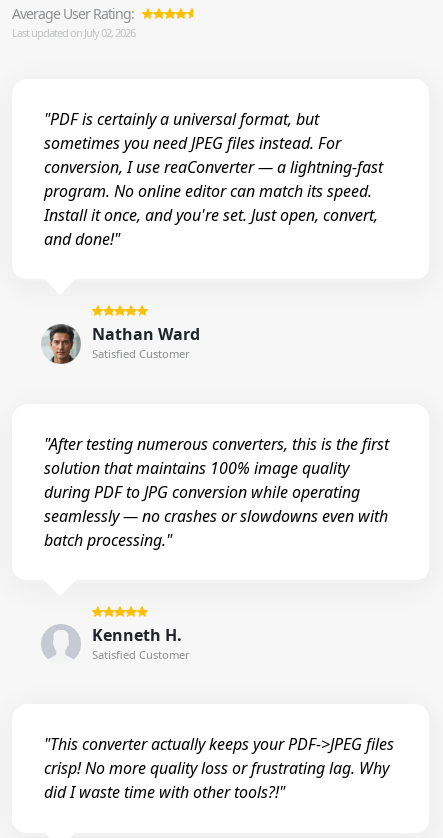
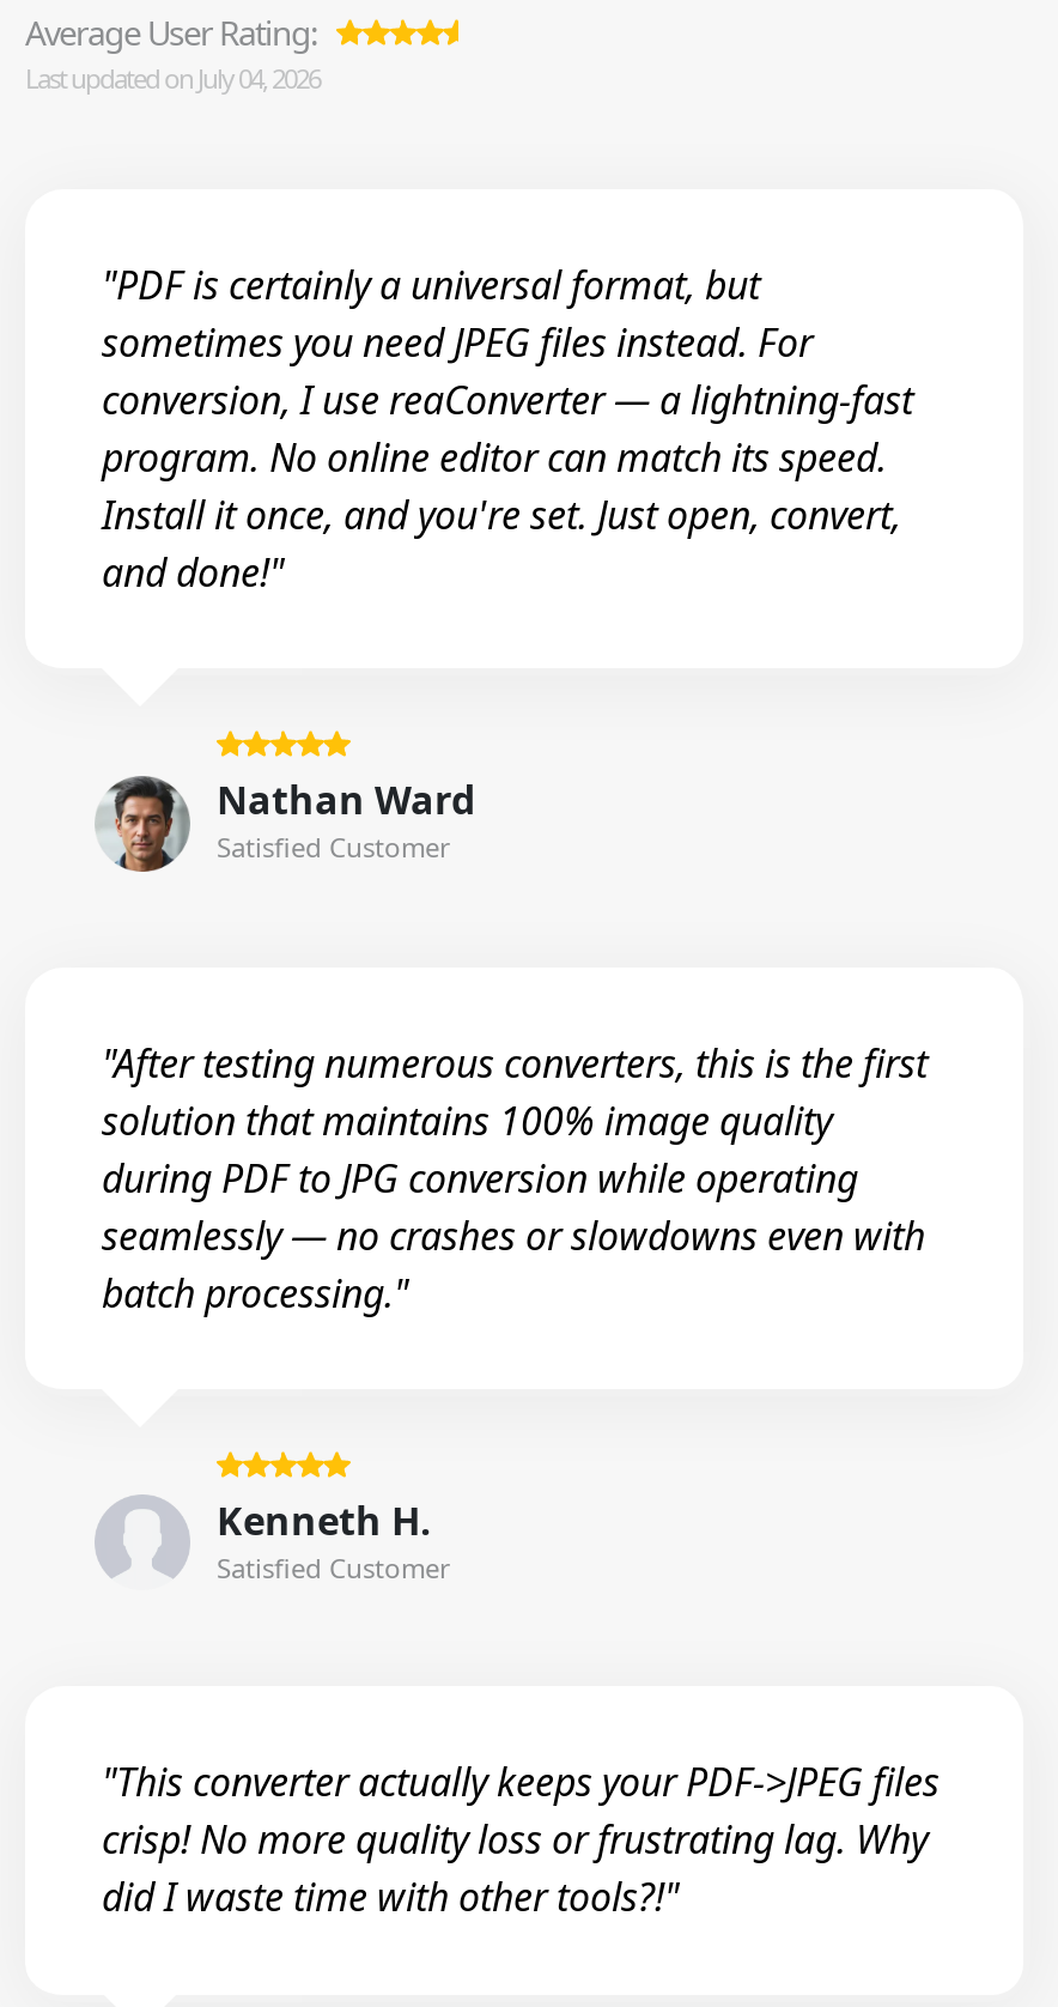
- Last updated on July 02, 2026
+ Last updated on July 04, 2026
